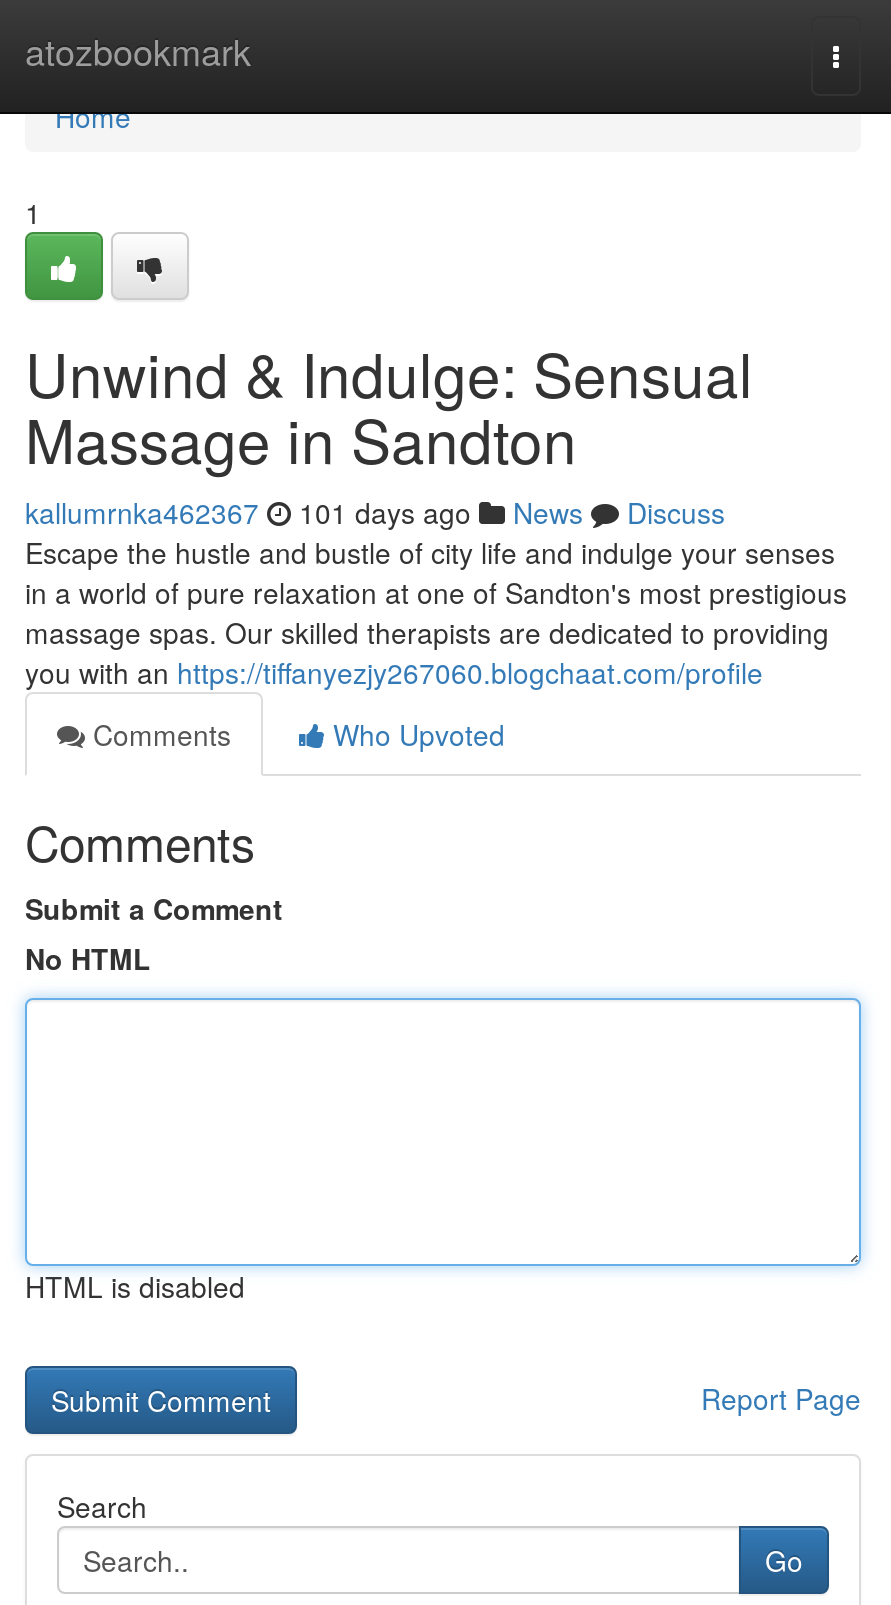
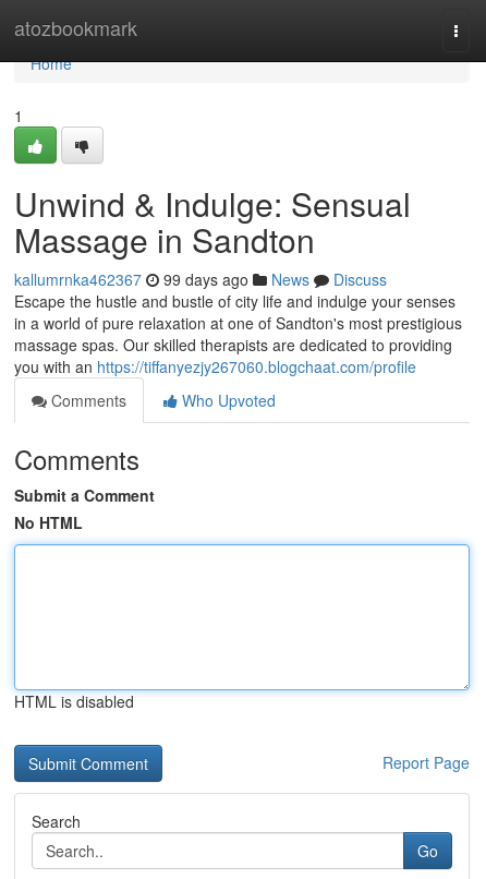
- kallumrnka462367 101 days ago News Discuss
+ kallumrnka462367 99 days ago News Discuss
